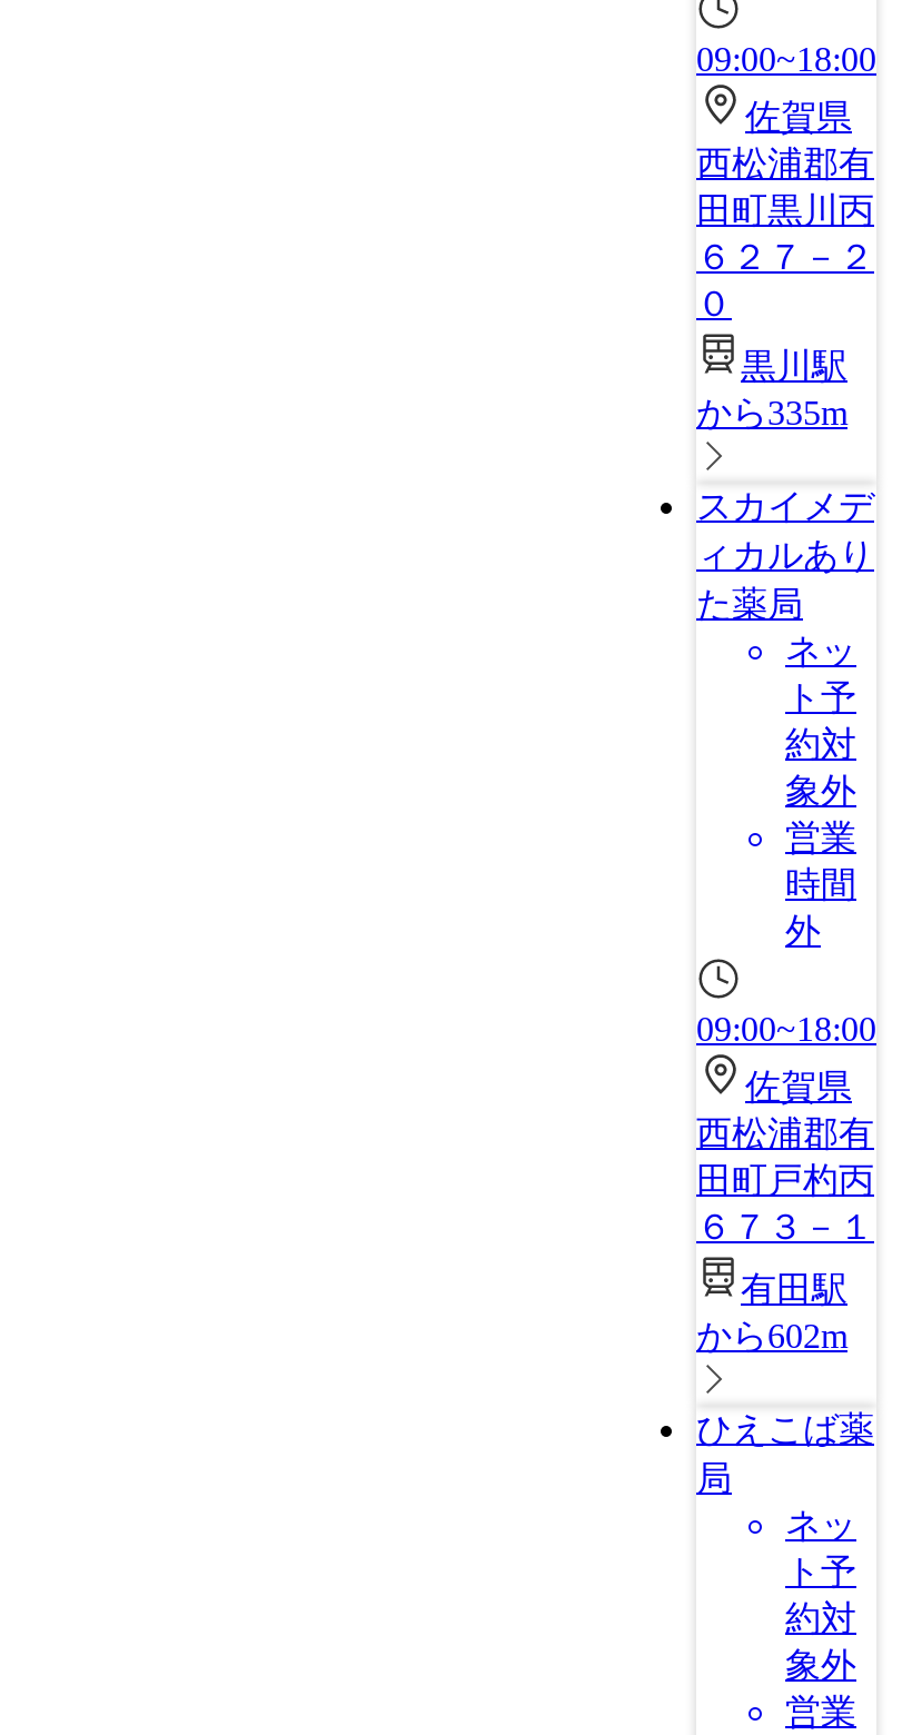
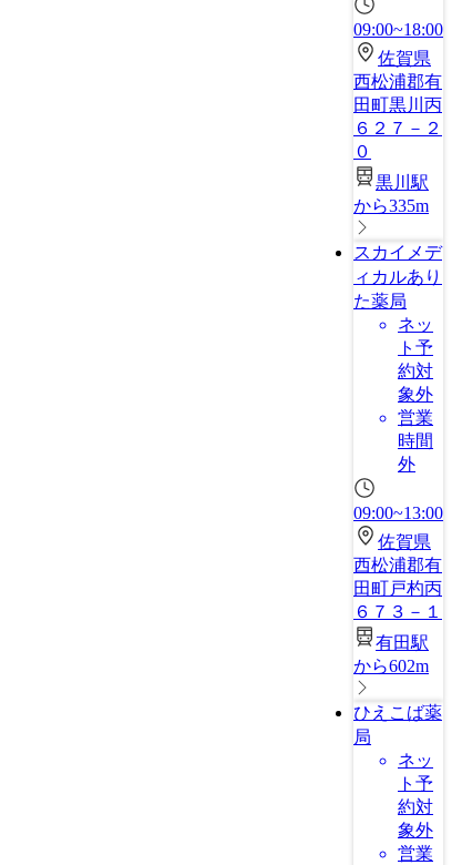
- 09:00~18:00
+ 09:00~13:00
